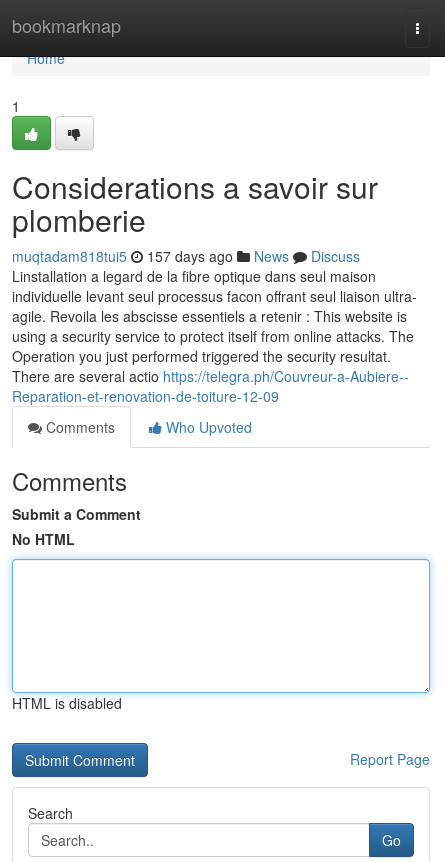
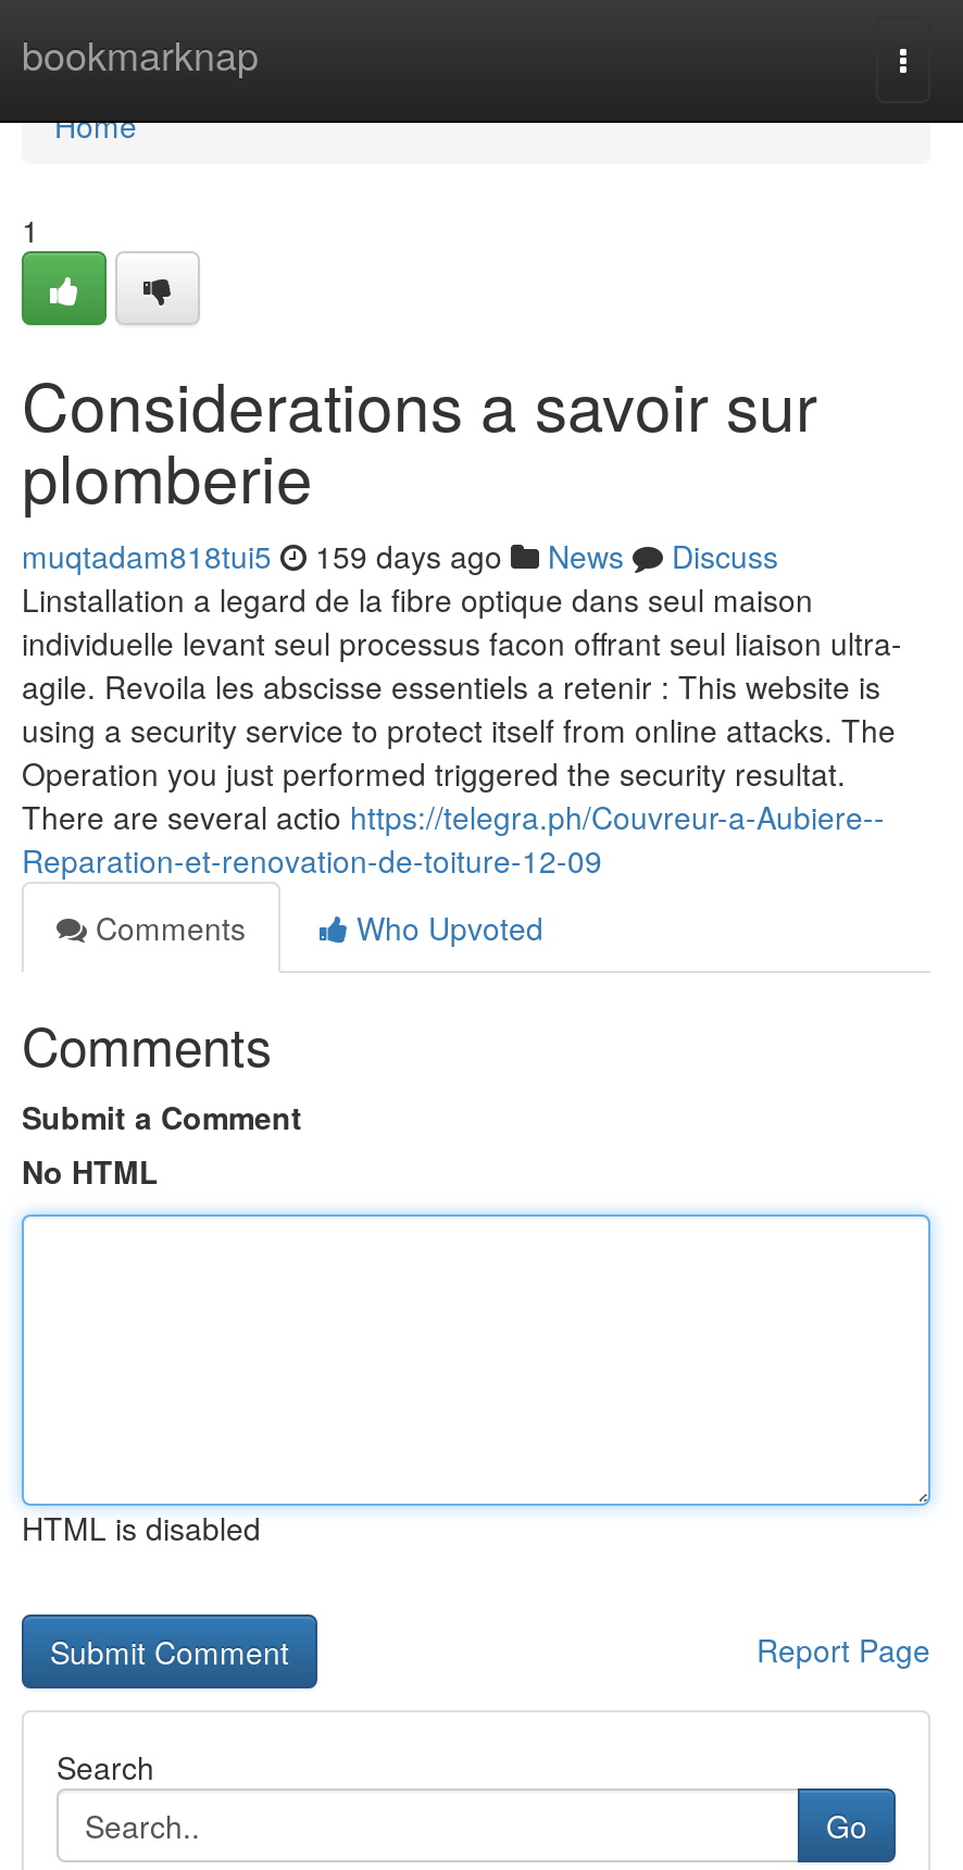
- muqtadam818tui5 157 days ago News Discuss
+ muqtadam818tui5 159 days ago News Discuss
